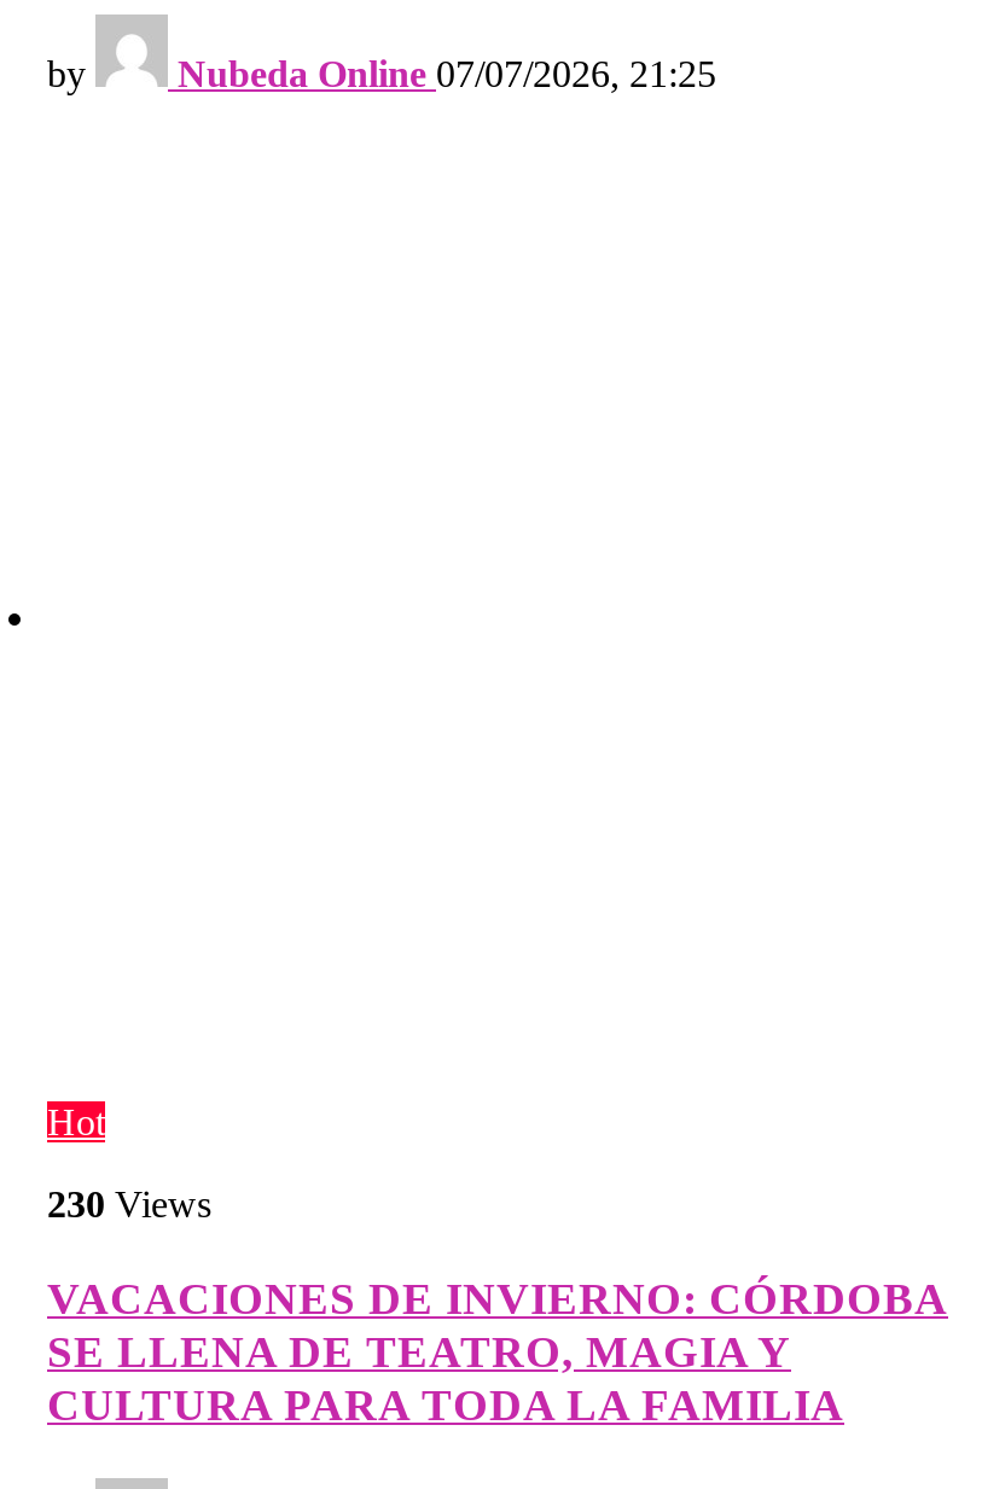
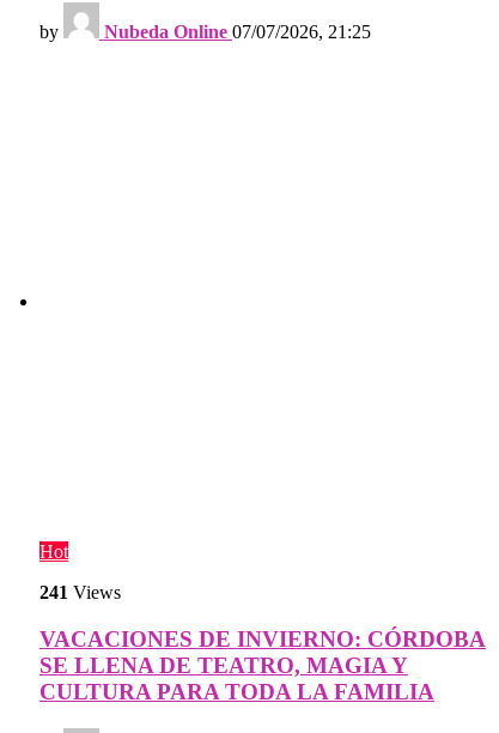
- 230 Views
+ 241 Views
